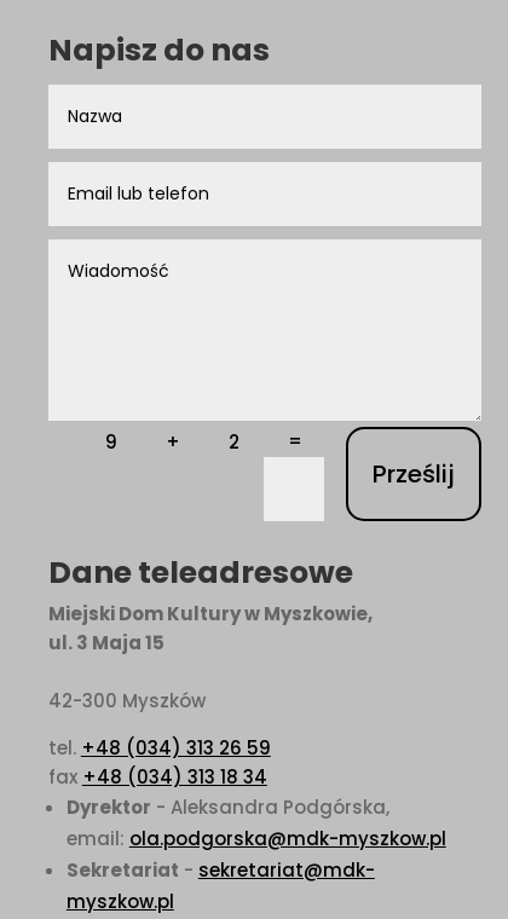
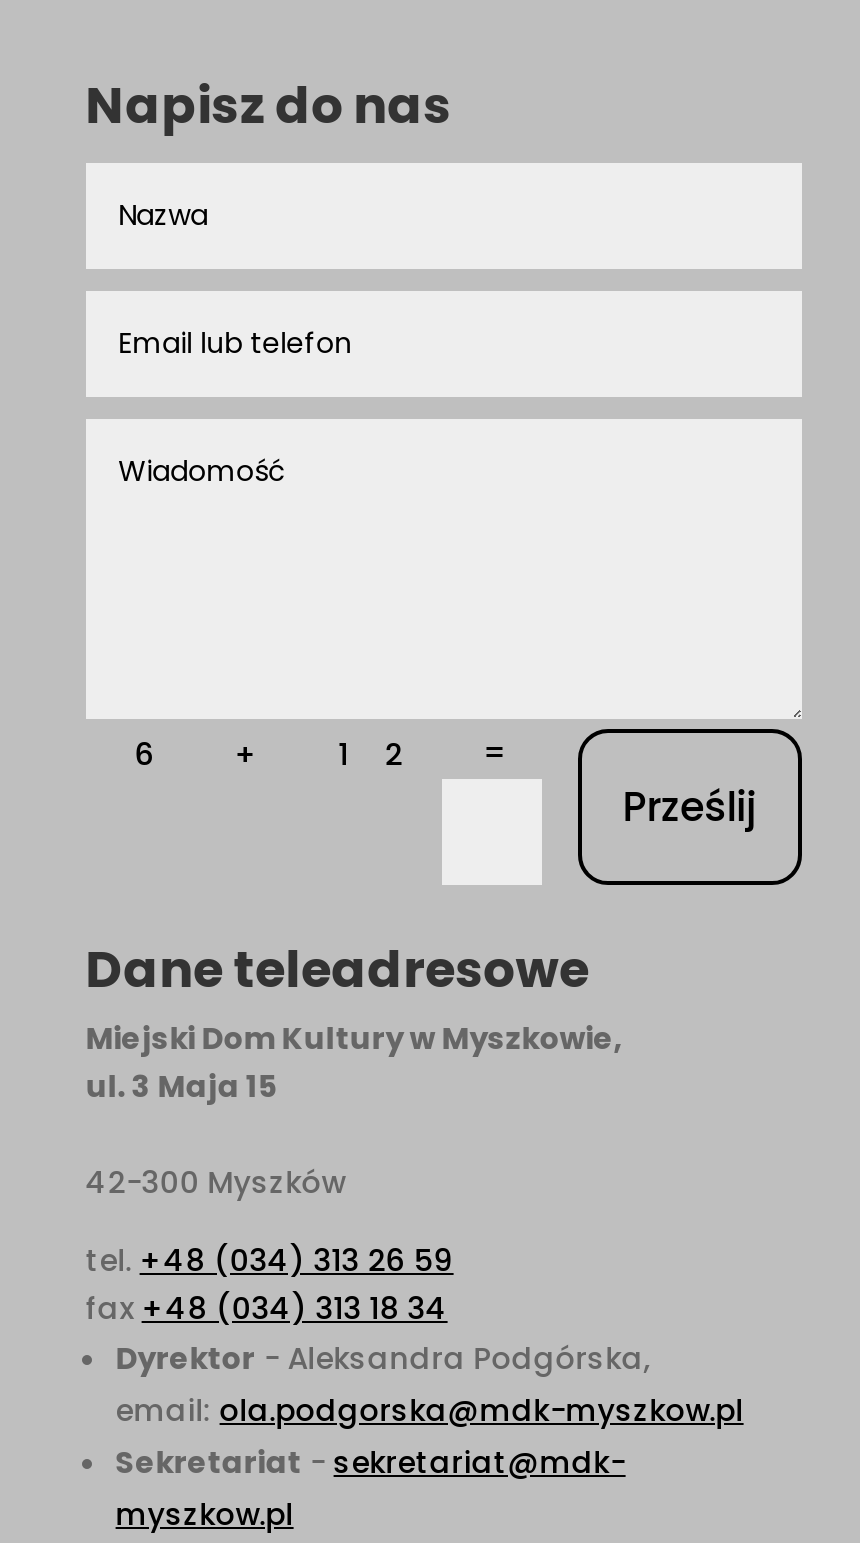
- 9 + 2 =
+ 6 + 12 =
